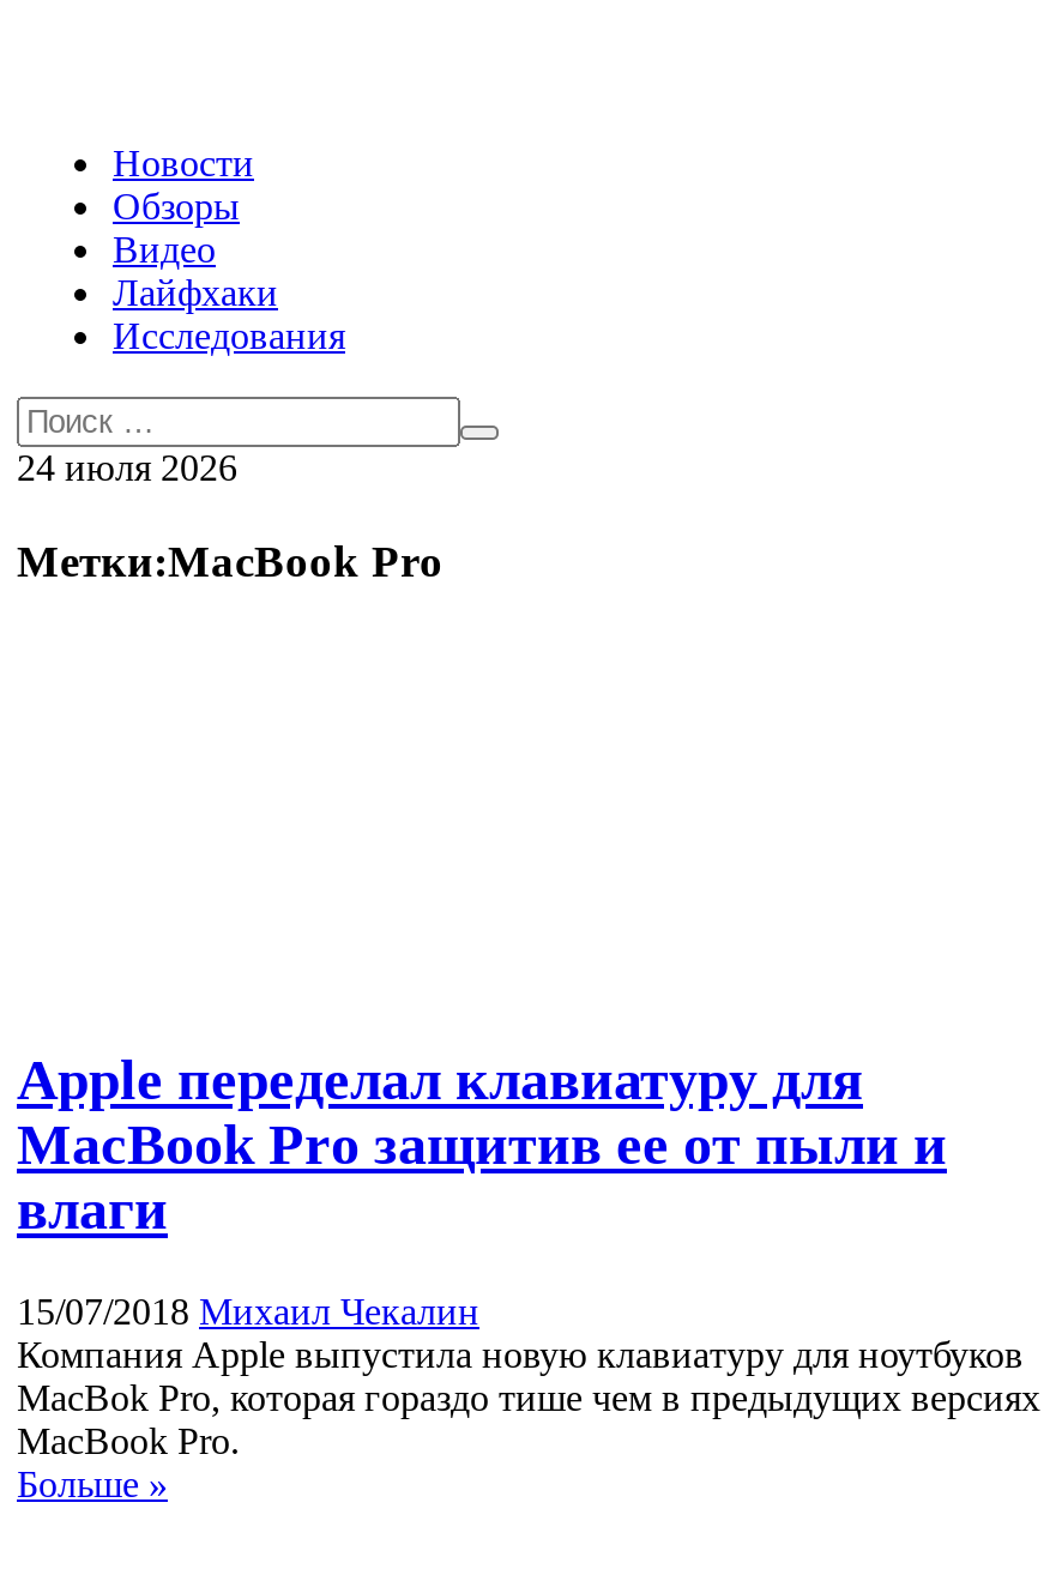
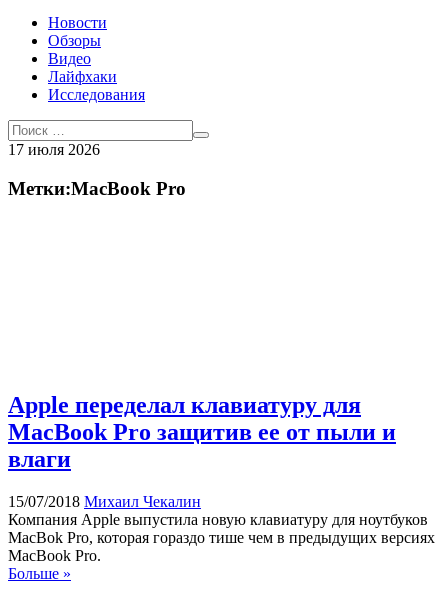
- 24 июля 2026
+ 17 июля 2026
